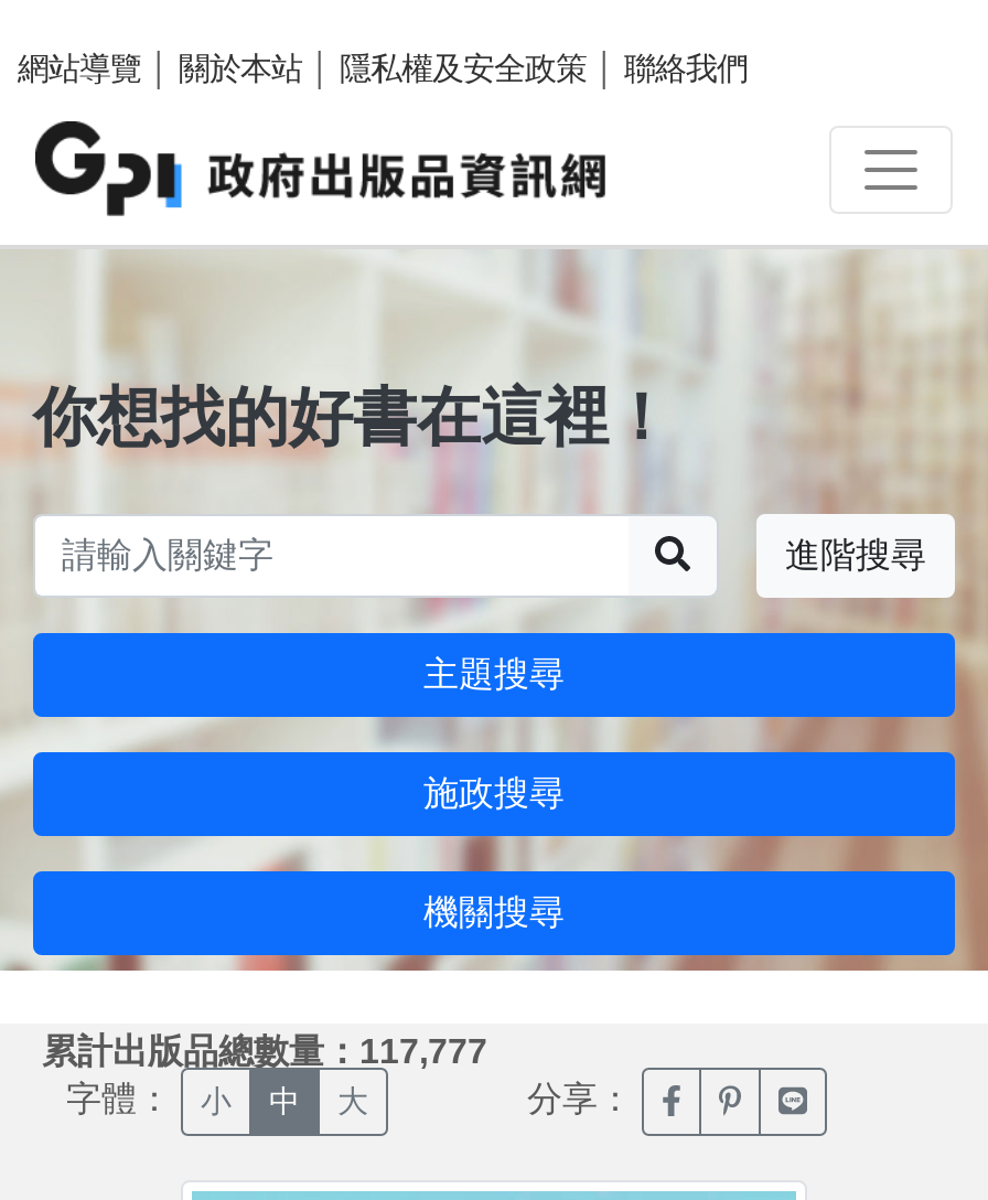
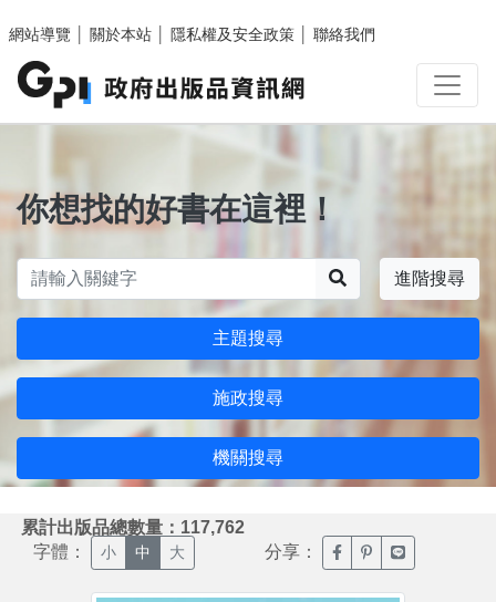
- 累計出版品總數量：117,777
+ 累計出版品總數量：117,762
